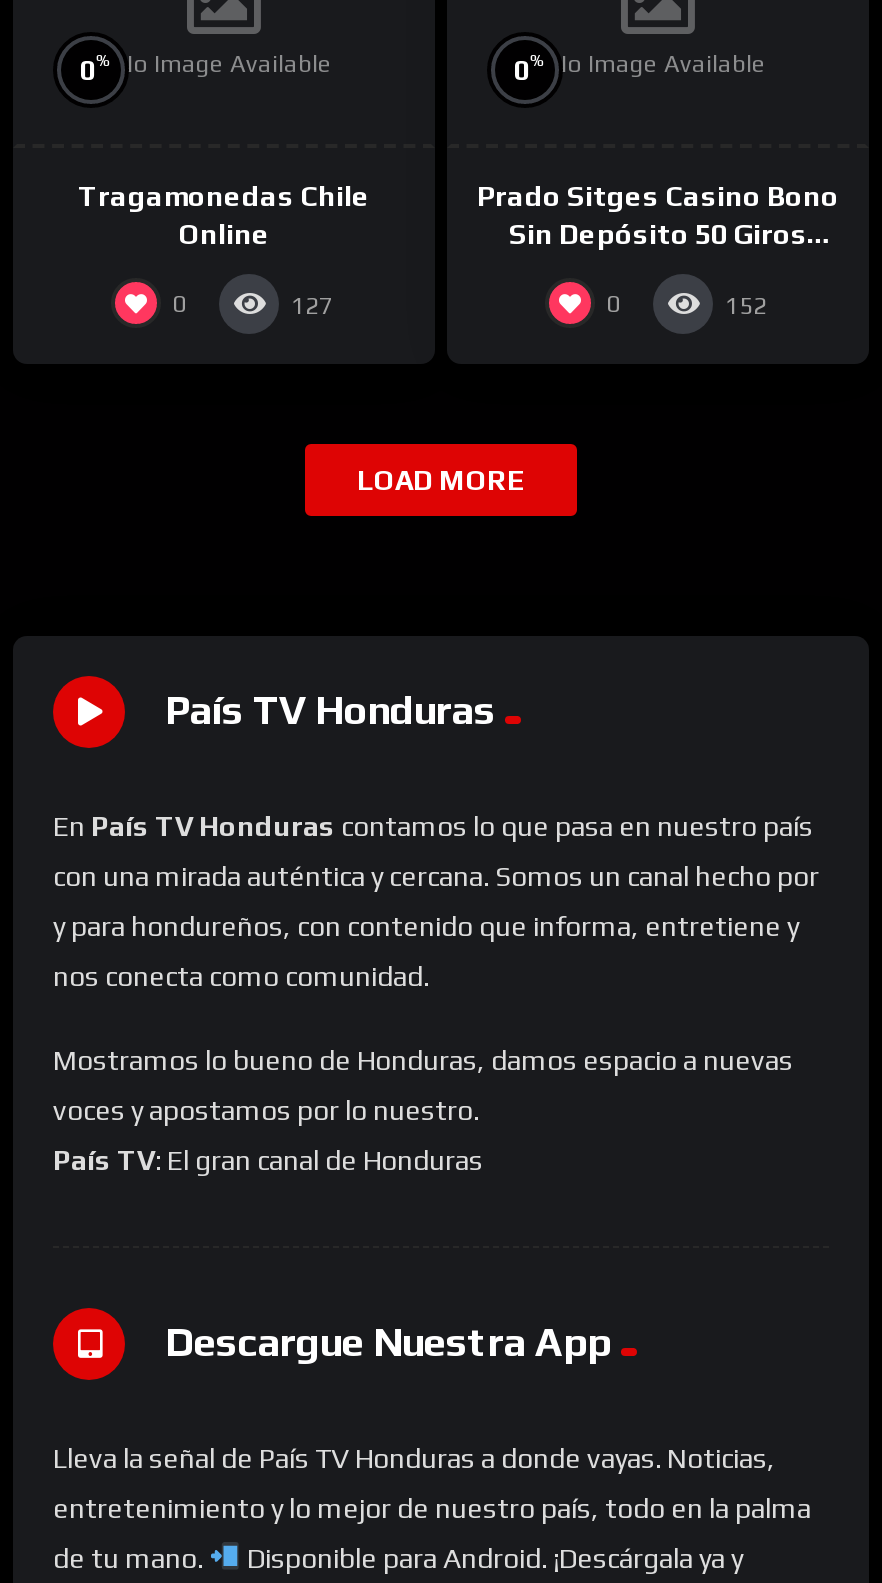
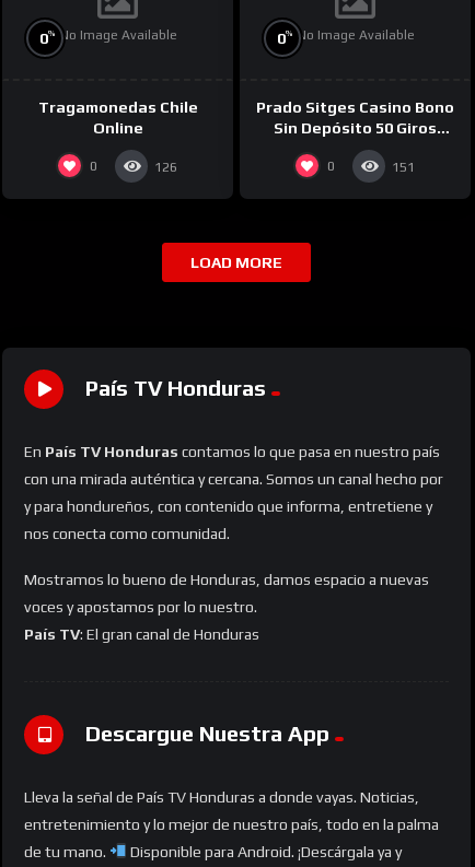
- 127
+ 126

- 152
+ 151
